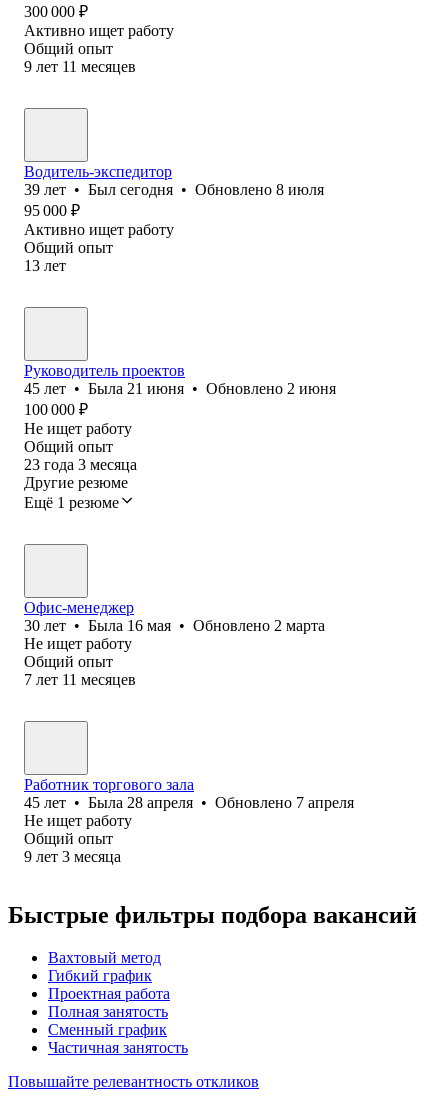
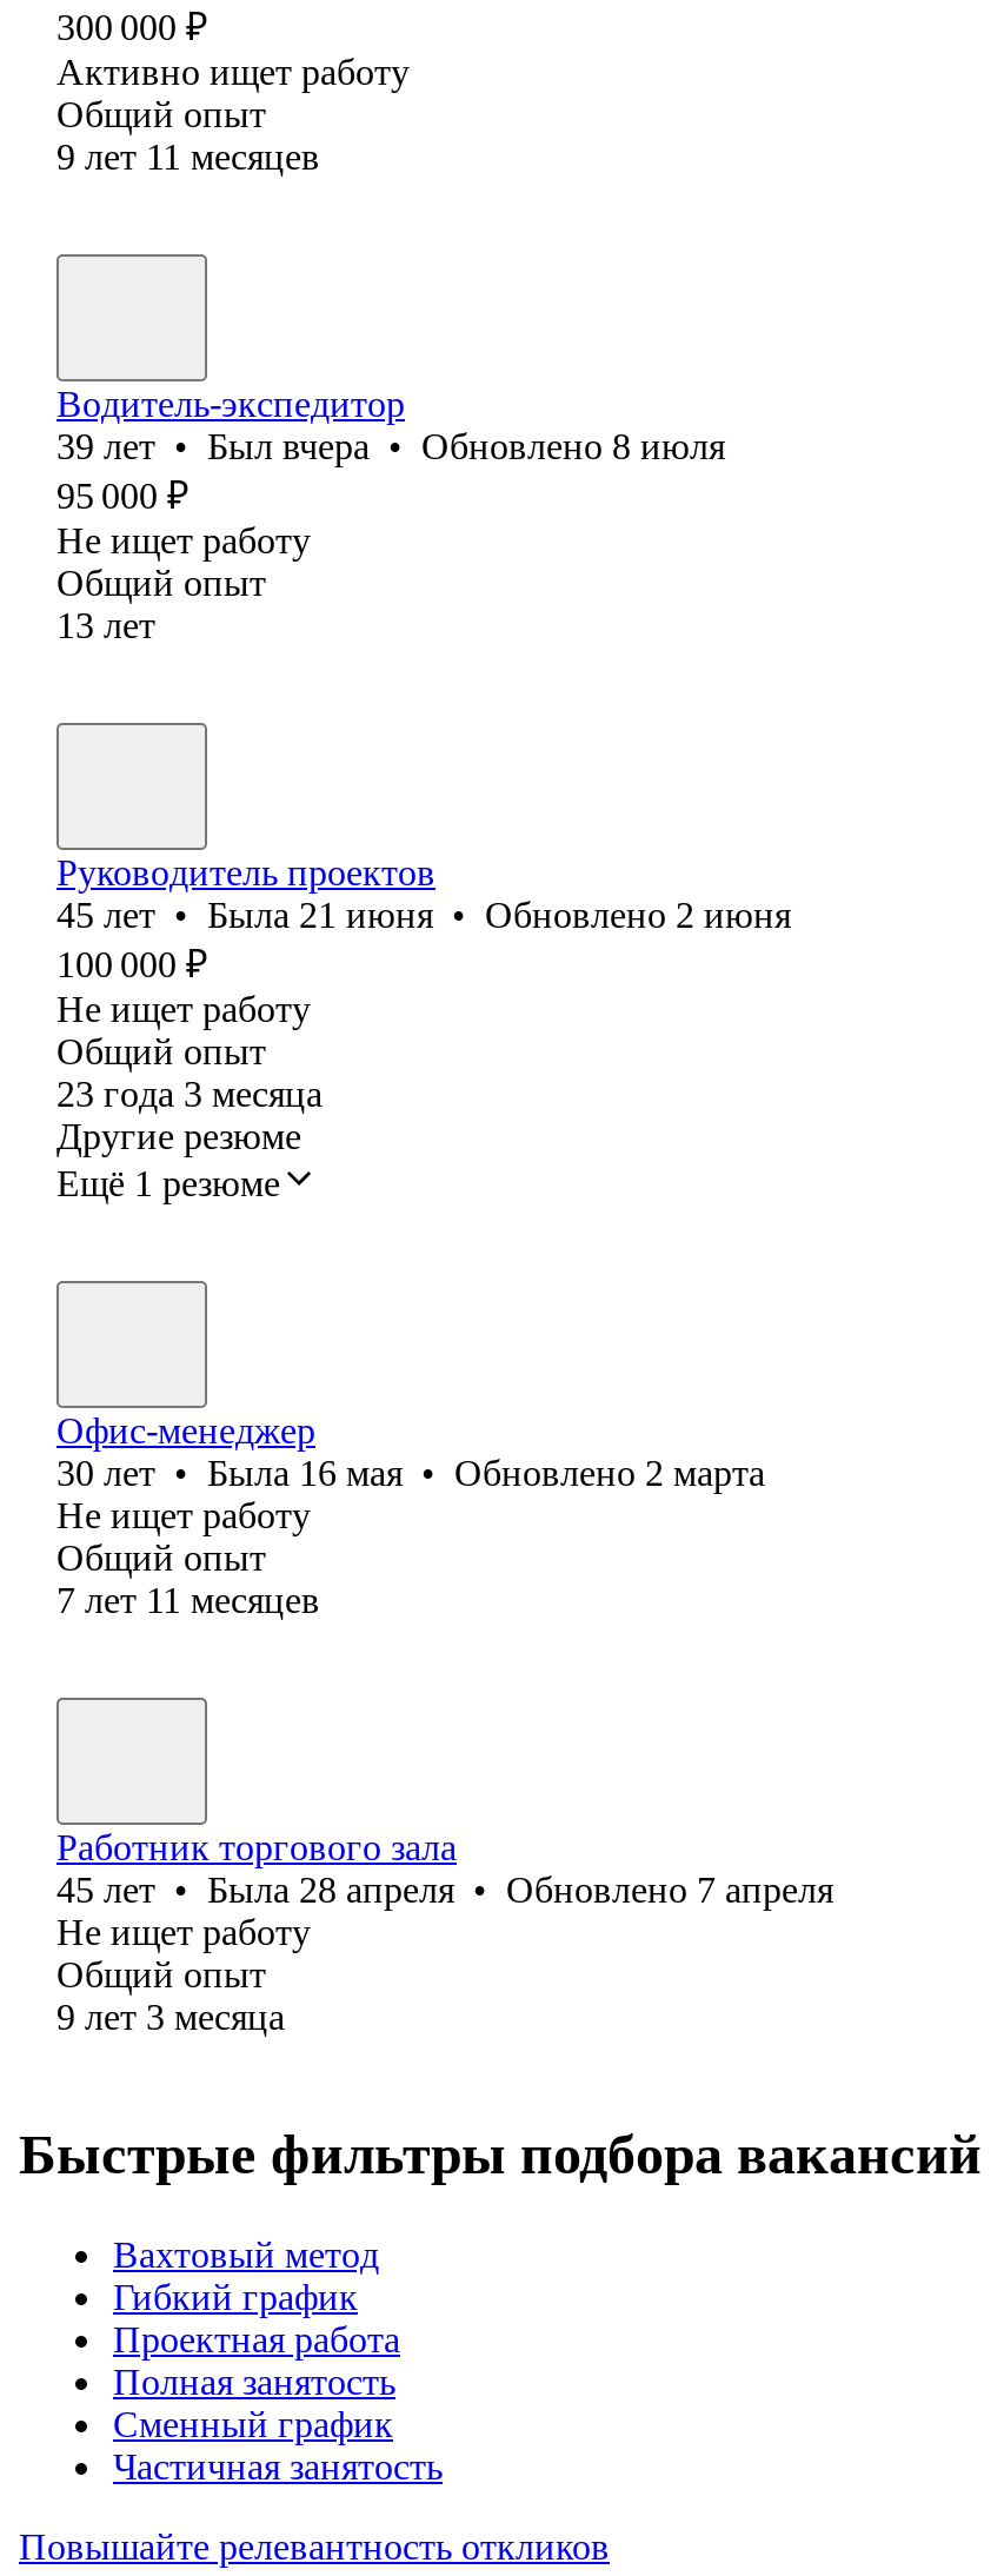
- 39 лет • Был сегодня • Обновлено 8 июля
+ 39 лет • Был вчера • Обновлено 8 июля

- Активно ищет работу
+ Не ищет работу
